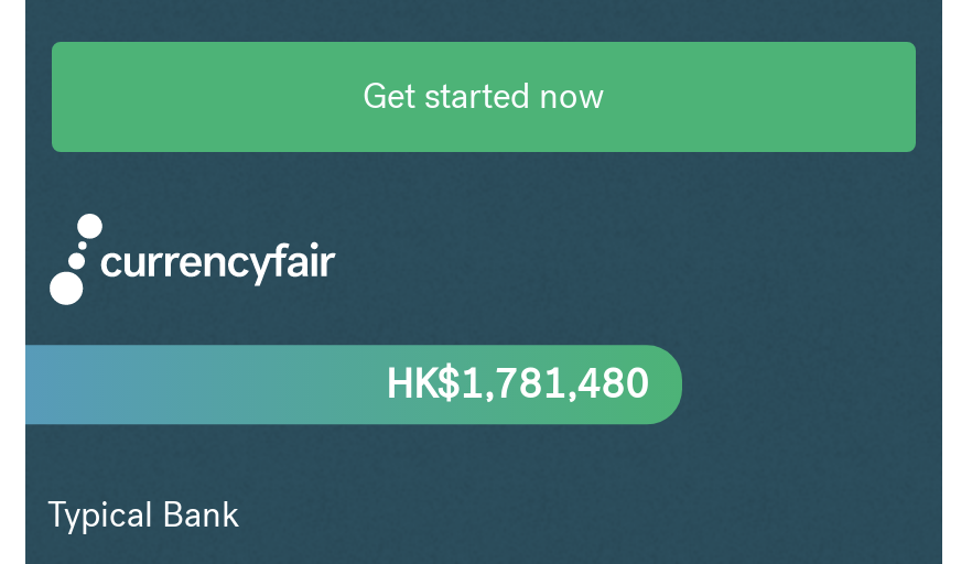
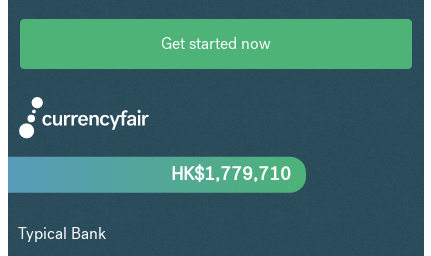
- HK$1,781,480
+ HK$1,779,710
